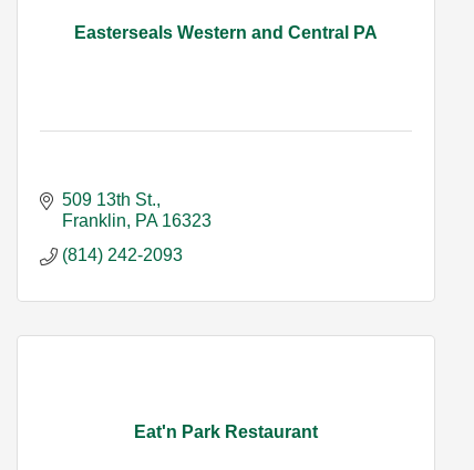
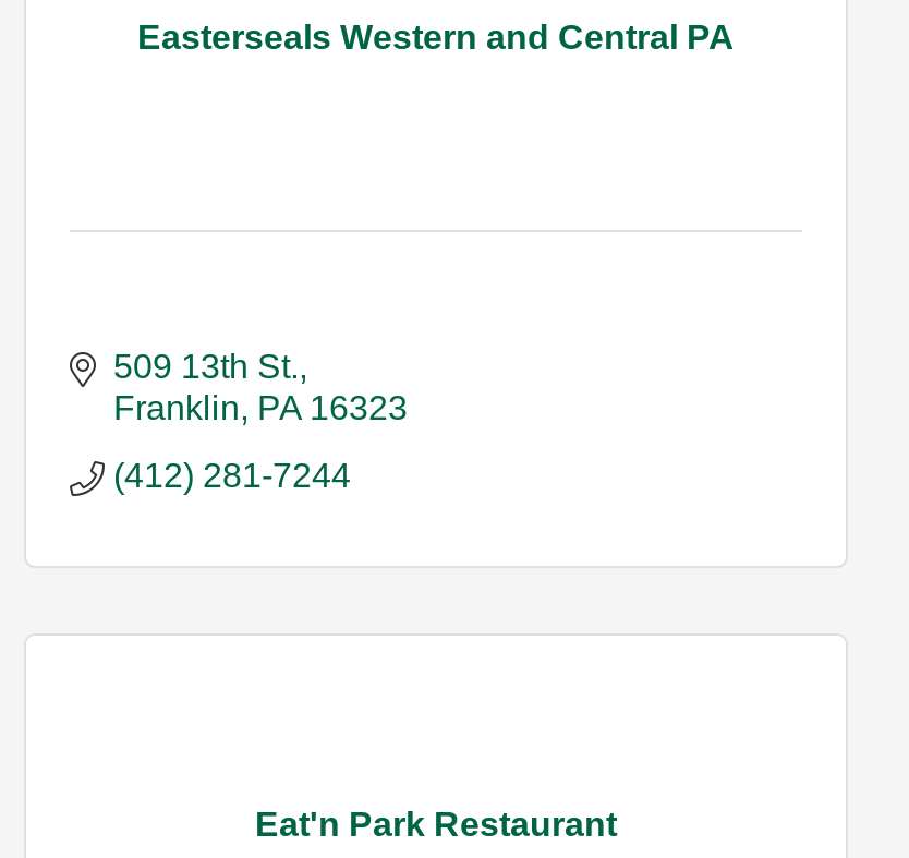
- (814) 242-2093
+ (412) 281-7244
